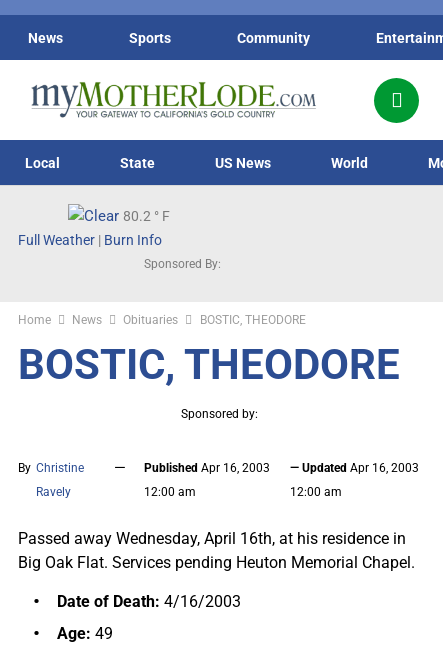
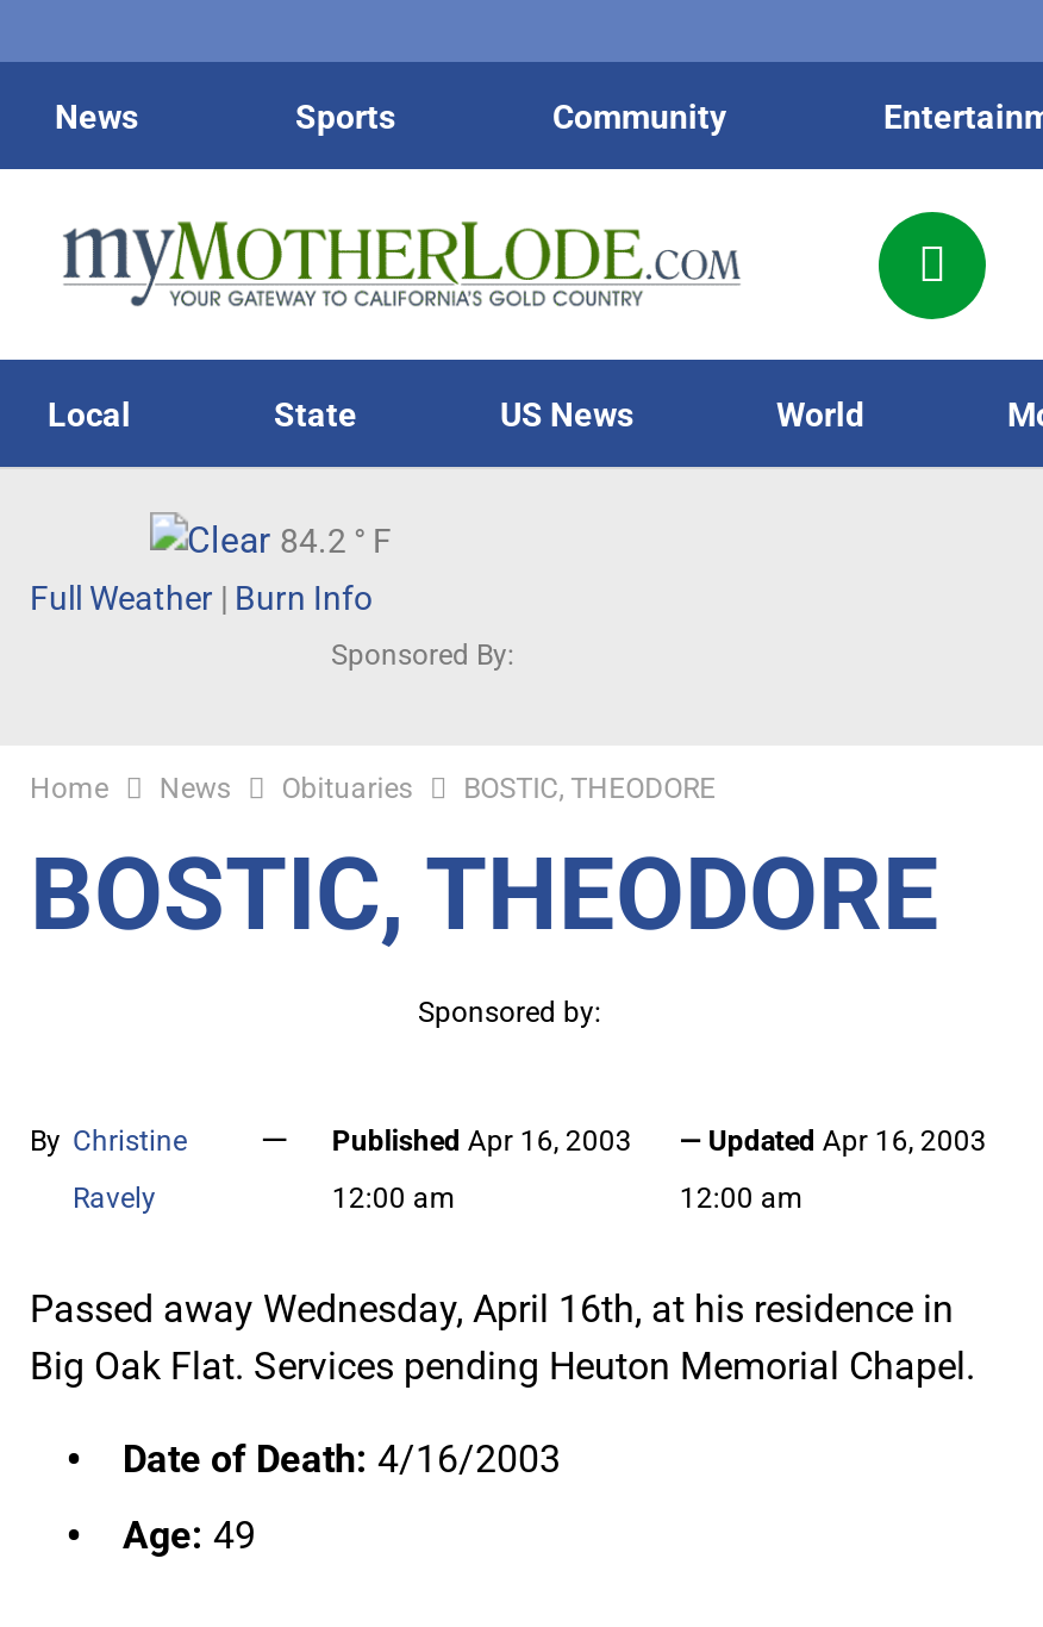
- 80.2 ° F
+ 84.2 ° F
